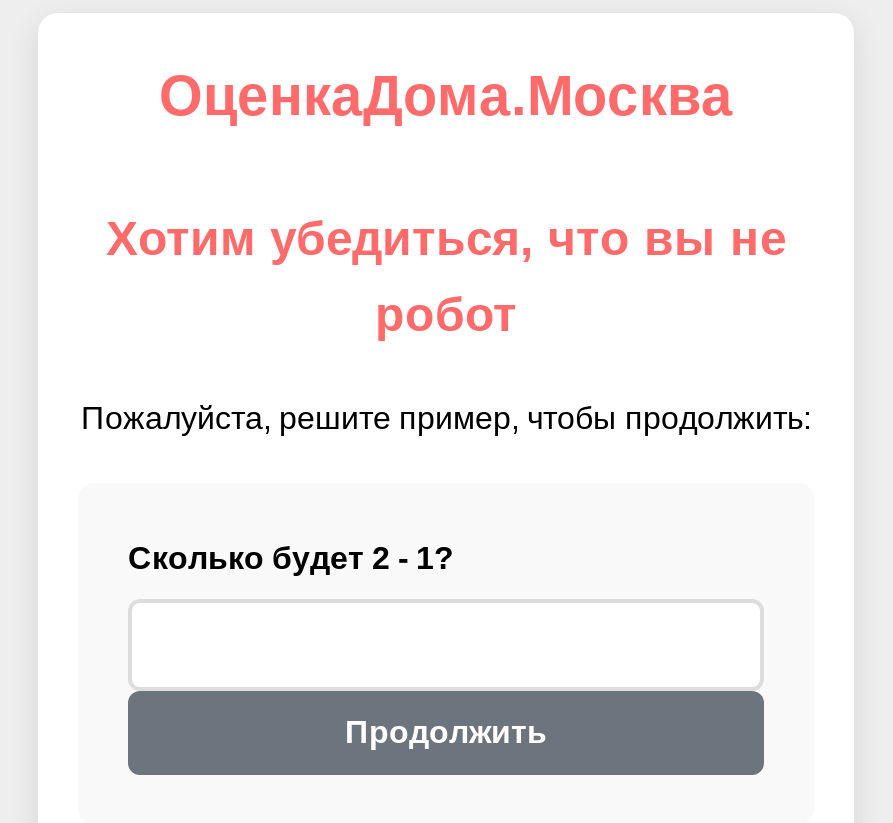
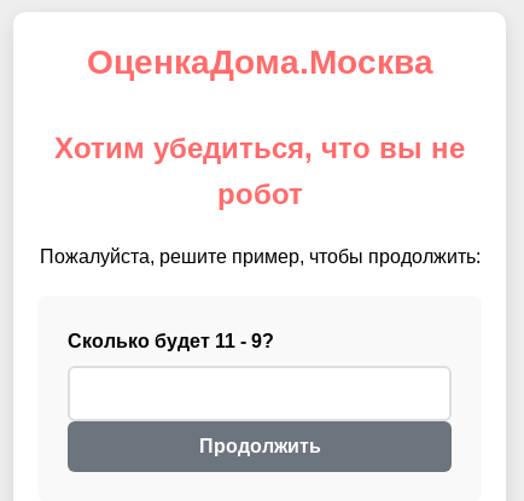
- Сколько будет 2 - 1?
+ Сколько будет 11 - 9?
